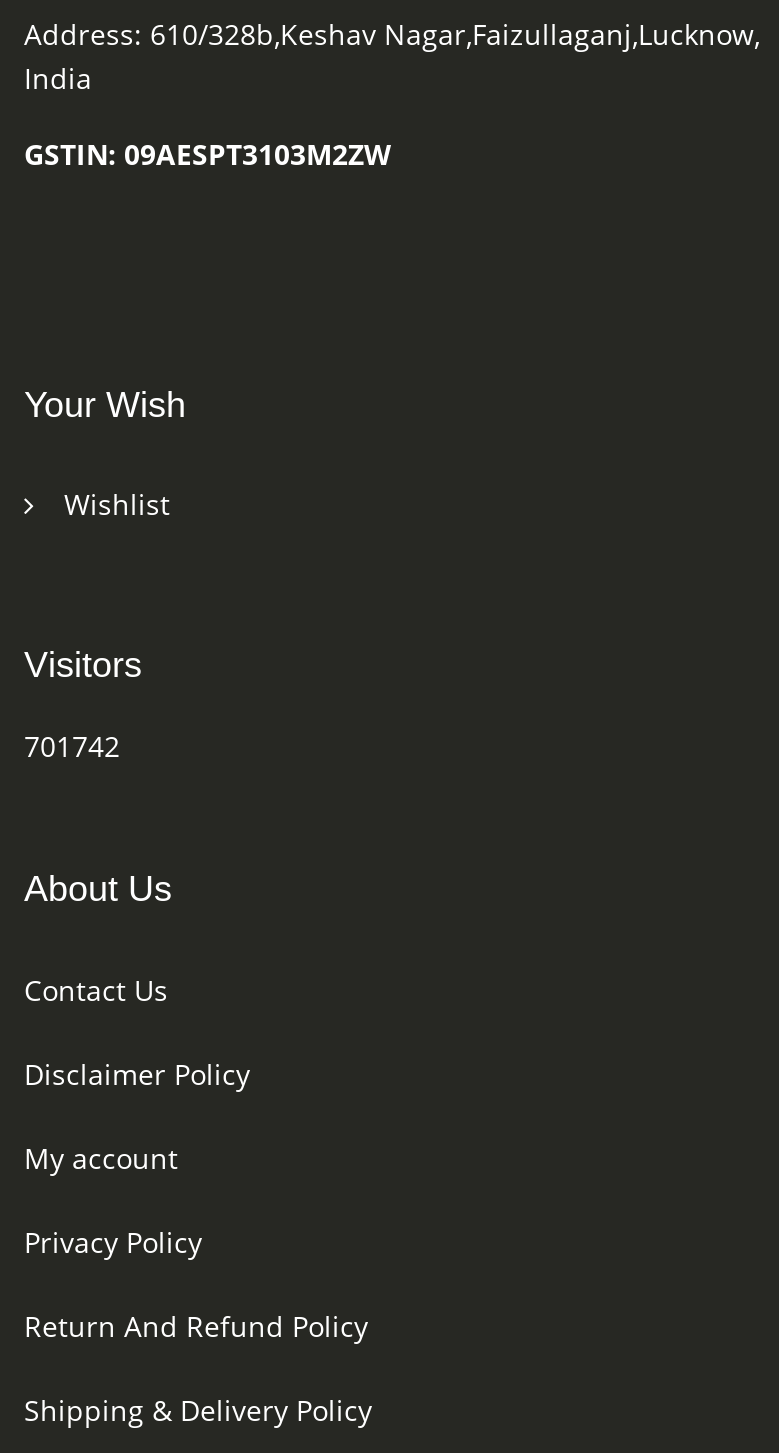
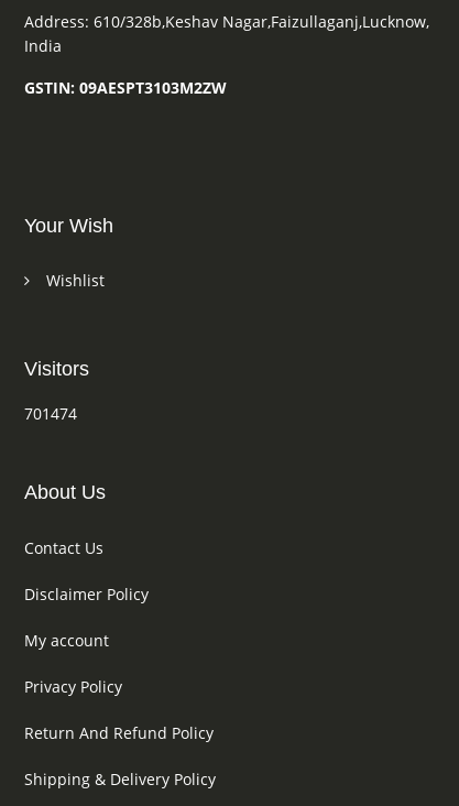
- 701742
+ 701474
